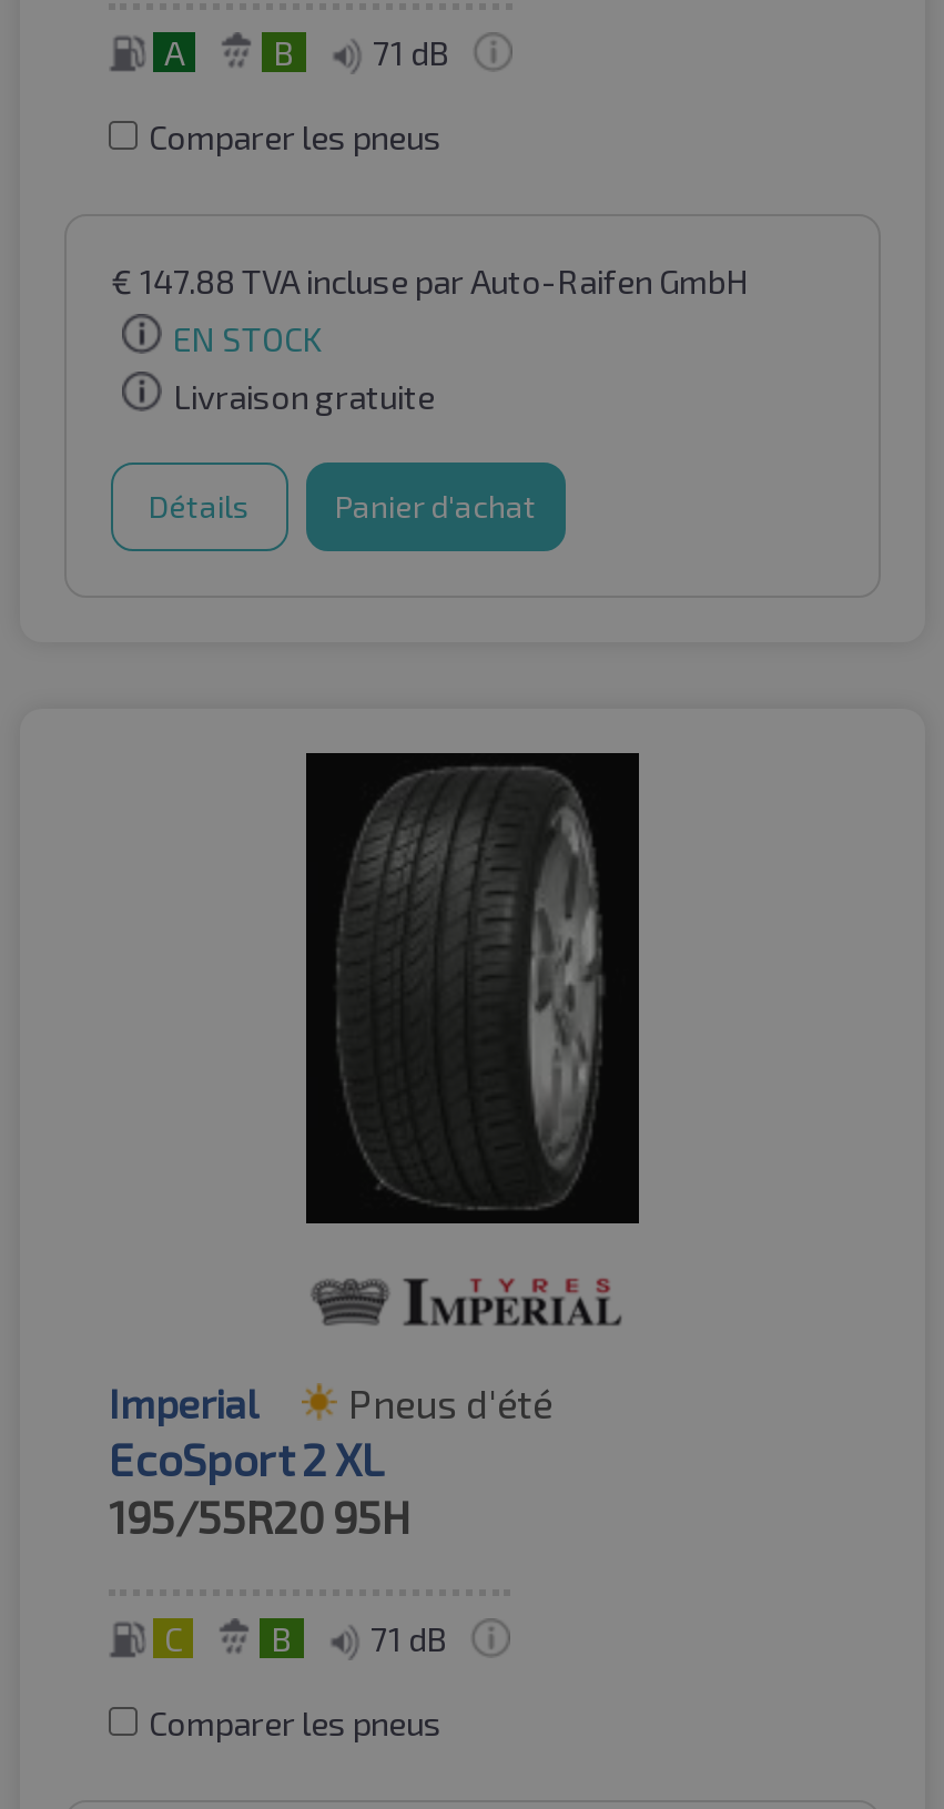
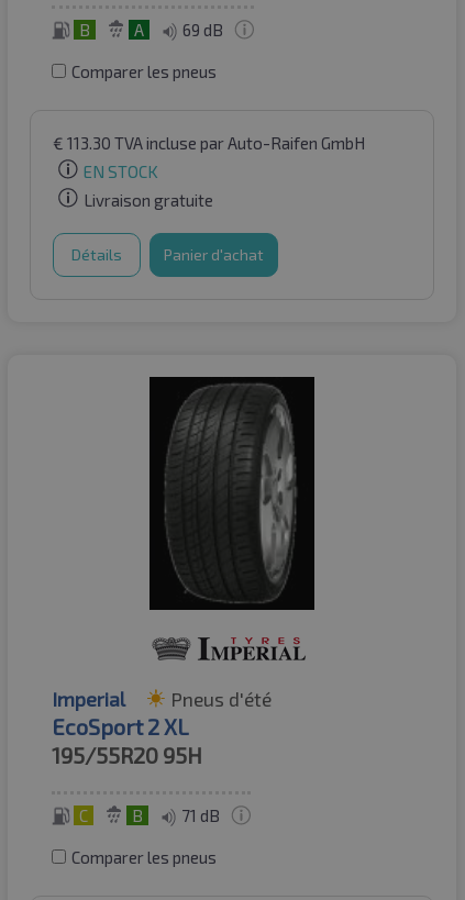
- A

- 71 dB
+ A
+ 69 dB

- € 147.88 TVA incluse par Auto-Raifen GmbH
+ € 113.30 TVA incluse par Auto-Raifen GmbH
